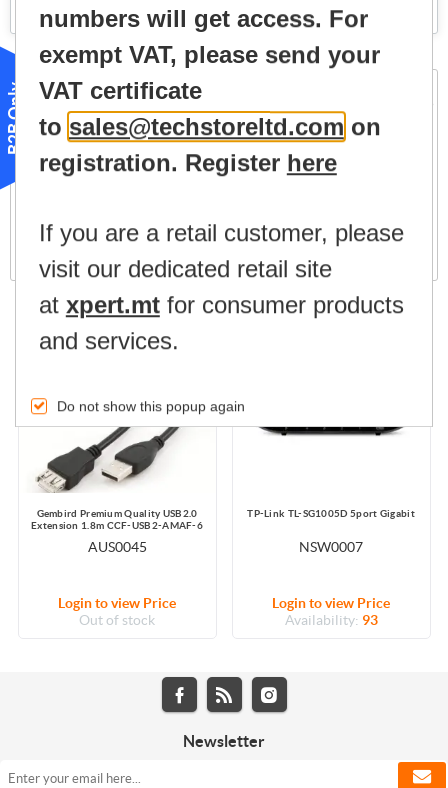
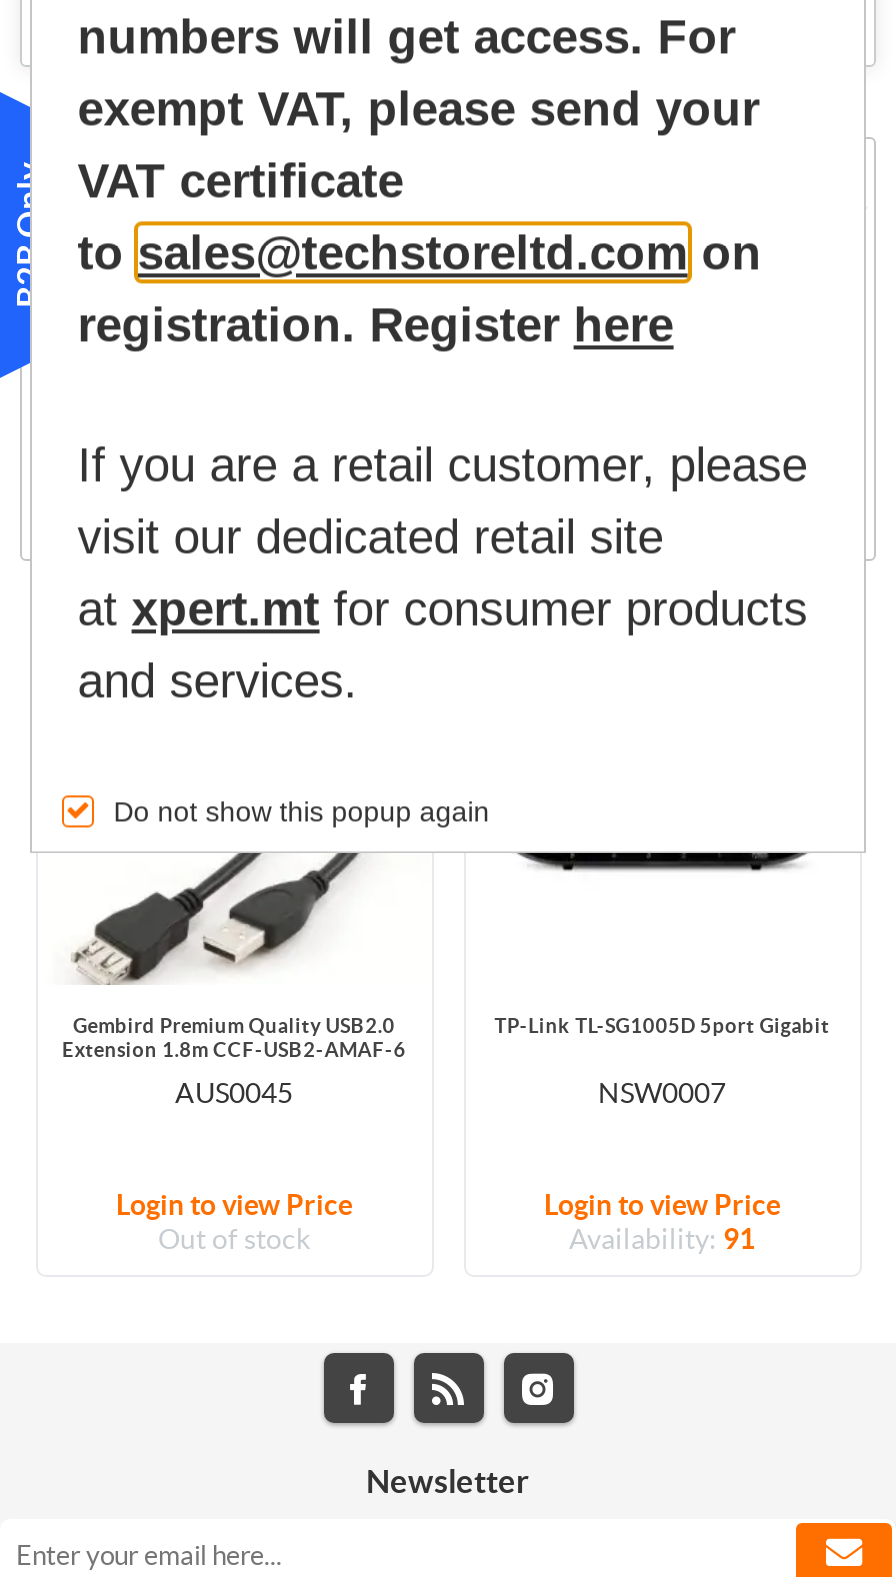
- Availability: 93
+ Availability: 91
